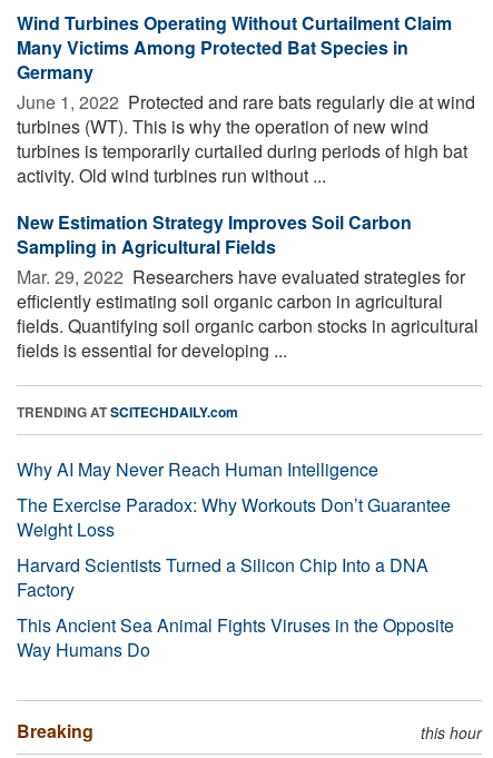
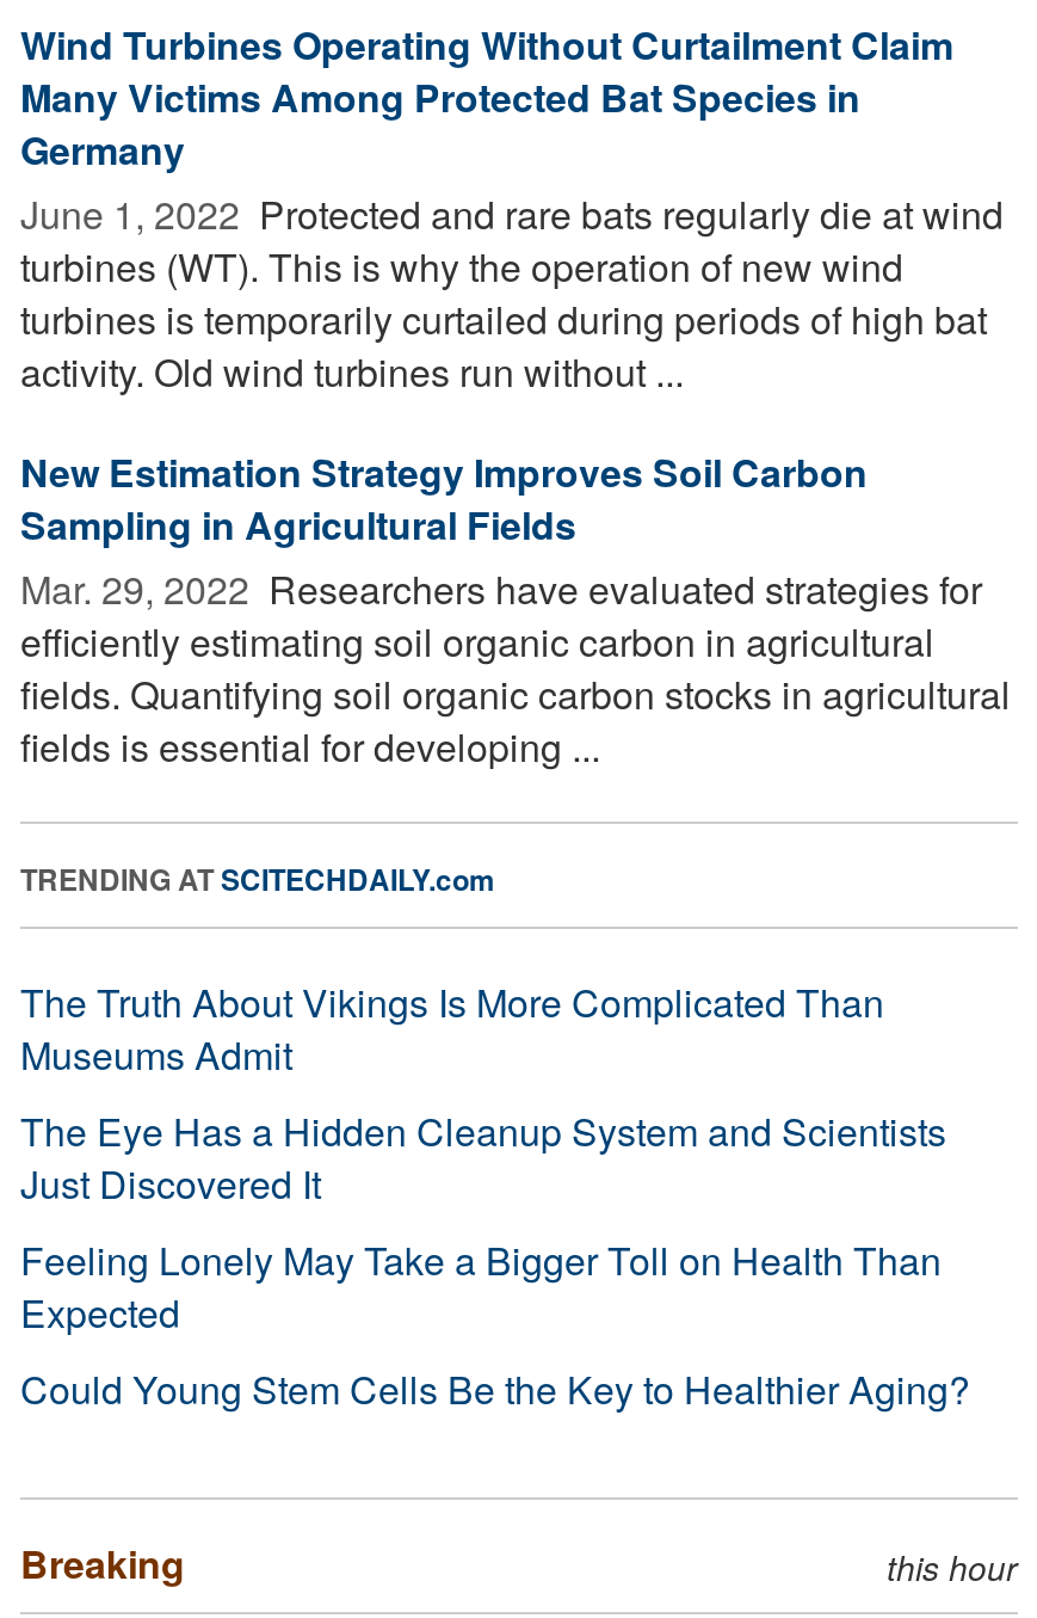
- Why AI May Never Reach Human Intelligence
- The Exercise Paradox: Why Workouts Don’t Guarantee
- Weight Loss
- Harvard Scientists Turned a Silicon Chip Into a DNA
- Factory
- This Ancient Sea Animal Fights Viruses in the Opposite
- Way Humans Do
+ The Truth About Vikings Is More Complicated Than
+ Museums Admit
+ The Eye Has a Hidden Cleanup System and Scientists
+ Just Discovered It
+ Feeling Lonely May Take a Bigger Toll on Health Than
+ Expected
+ Could Young Stem Cells Be the Key to Healthier Aging?
